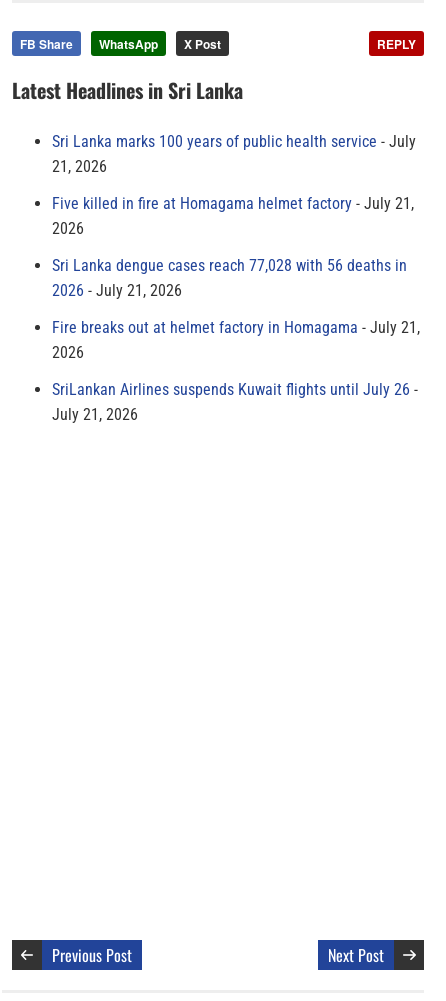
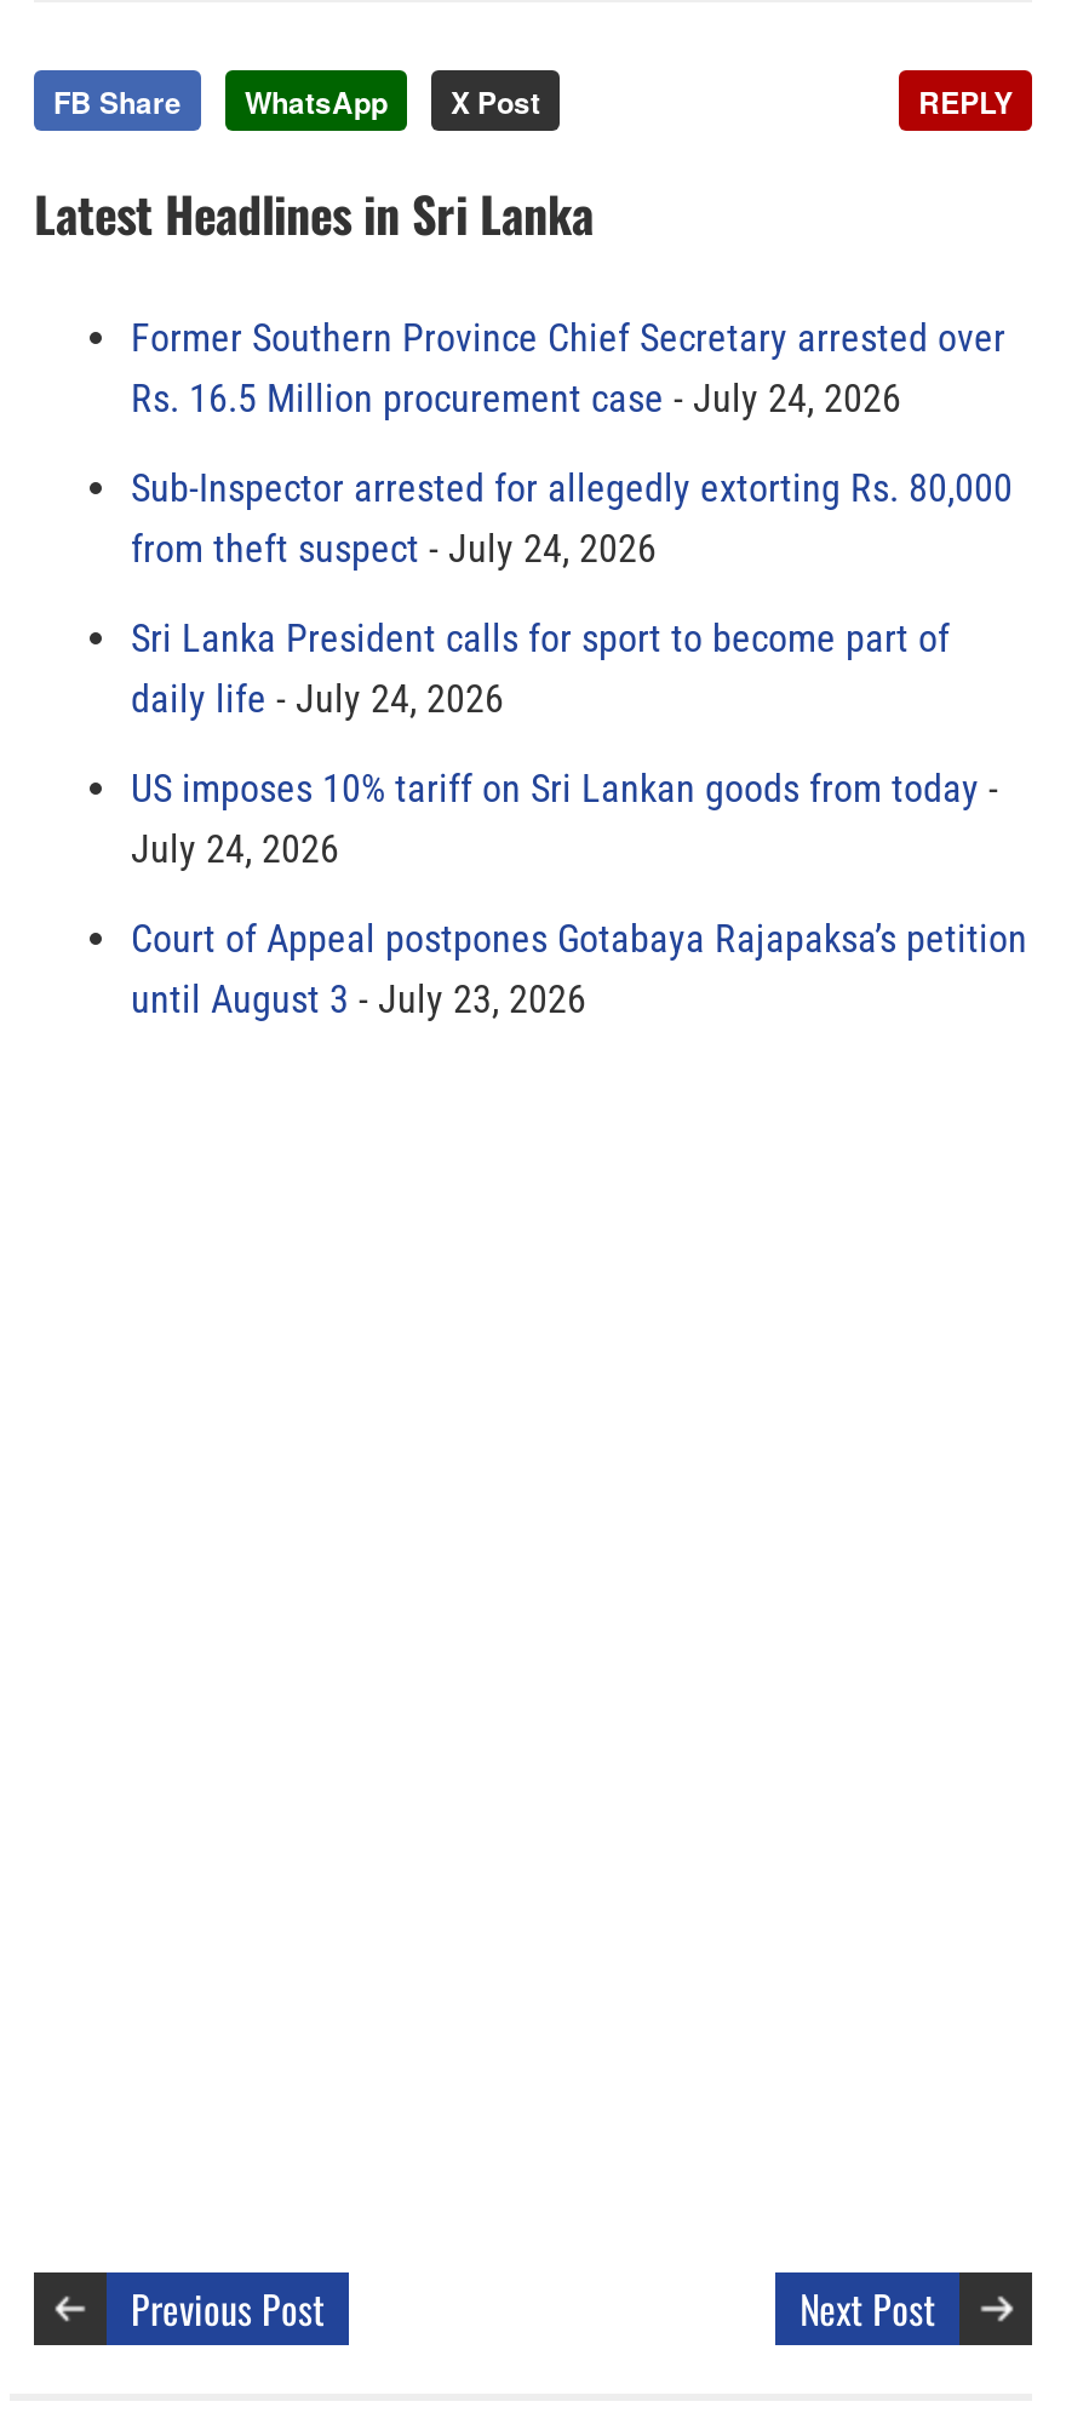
- Sri Lanka marks 100 years of public health service
- July
- 21, 2026
+ Former Southern Province Chief Secretary arrested over
+ Rs. 16.5 Million procurement case
+ July 24, 2026

- Five killed in fire at Homagama helmet factory
- July 21,
- 2026
+ Sub-Inspector arrested for allegedly extorting Rs. 80,000
+ from theft suspect
+ July 24, 2026

- Sri Lanka dengue cases reach 77,028 with 56 deaths in
- 2026
- July 21, 2026
+ Sri Lanka President calls for sport to become part of
+ daily life
+ July 24, 2026

- Fire breaks out at helmet factory in Homagama
- July 21,
- 2026
+ US imposes 10% tariff on Sri Lankan goods from today
+ July 24, 2026

- SriLankan Airlines suspends Kuwait flights until July 26
- July 21, 2026
+ Court of Appeal postpones Gotabaya Rajapaksa’s petition
+ until August 3
+ July 23, 2026
